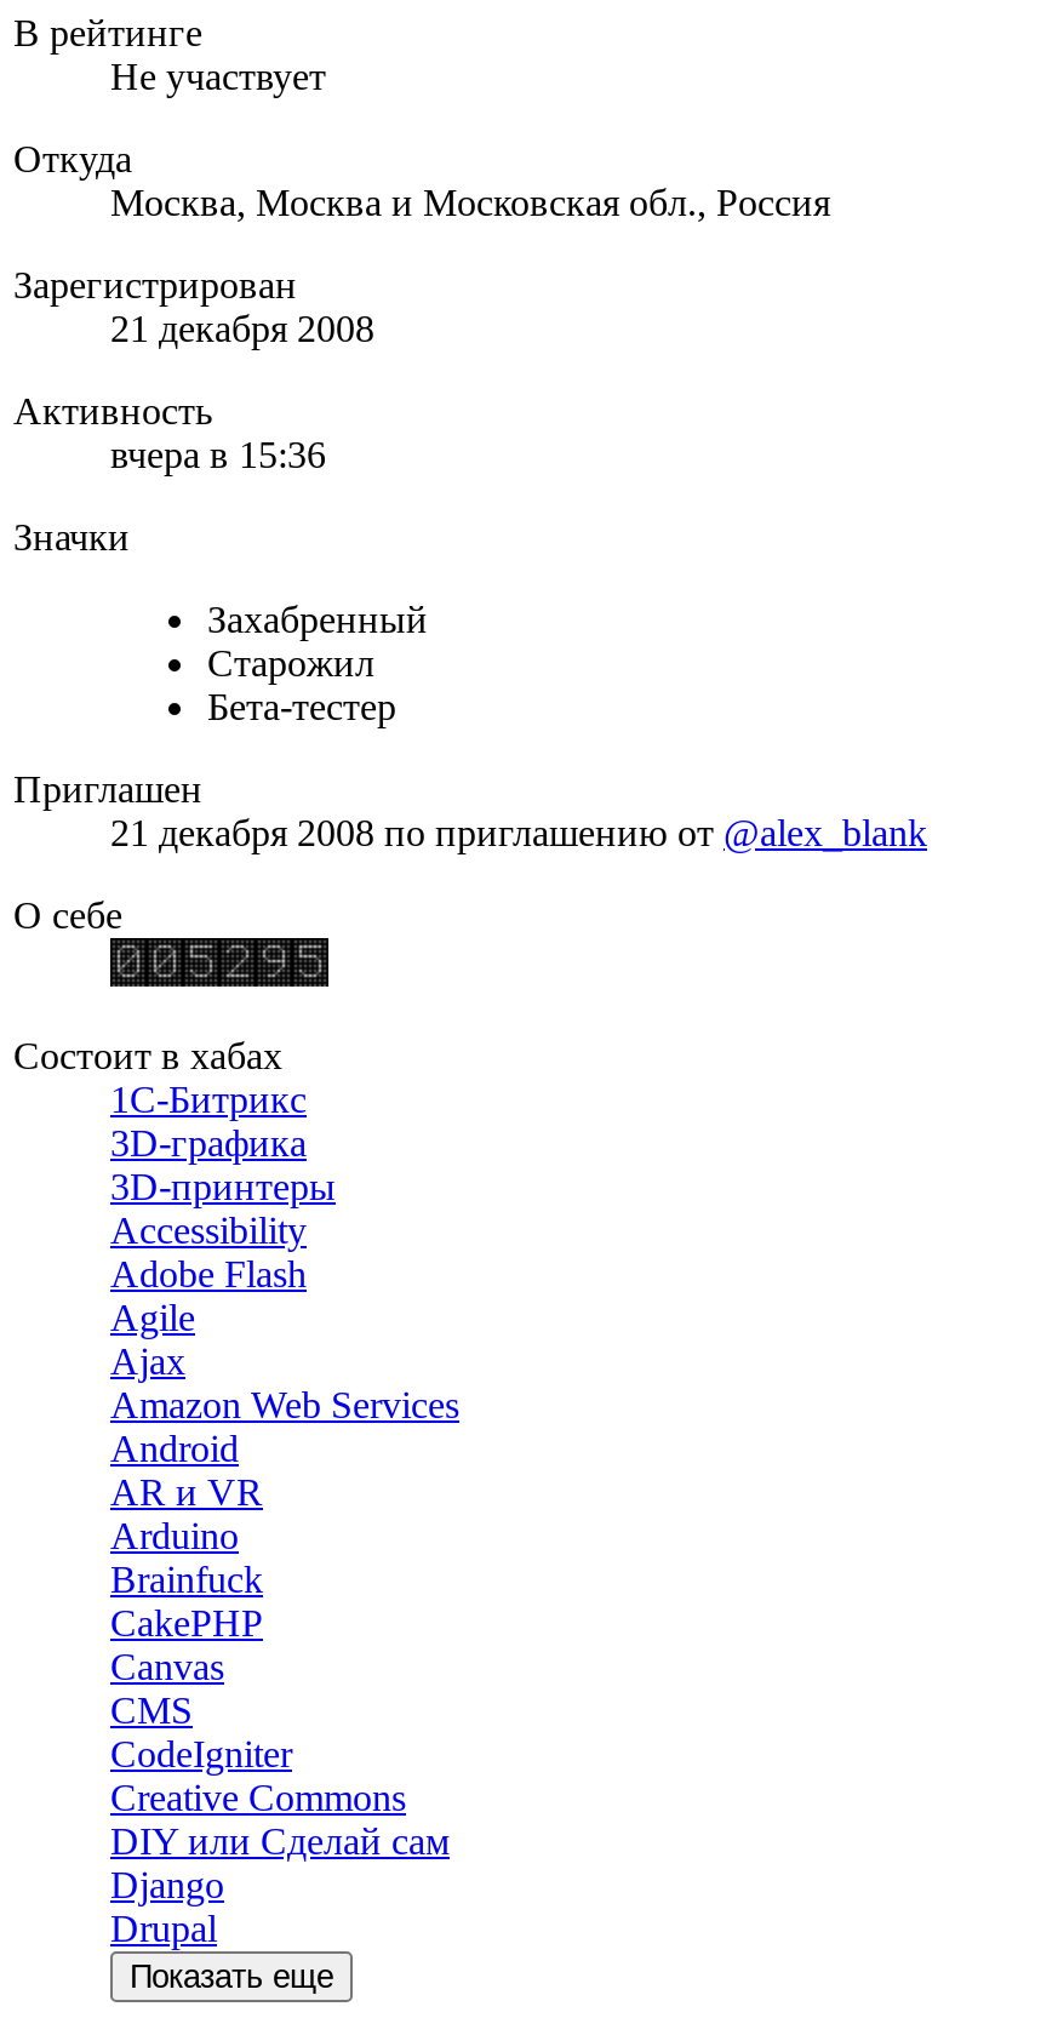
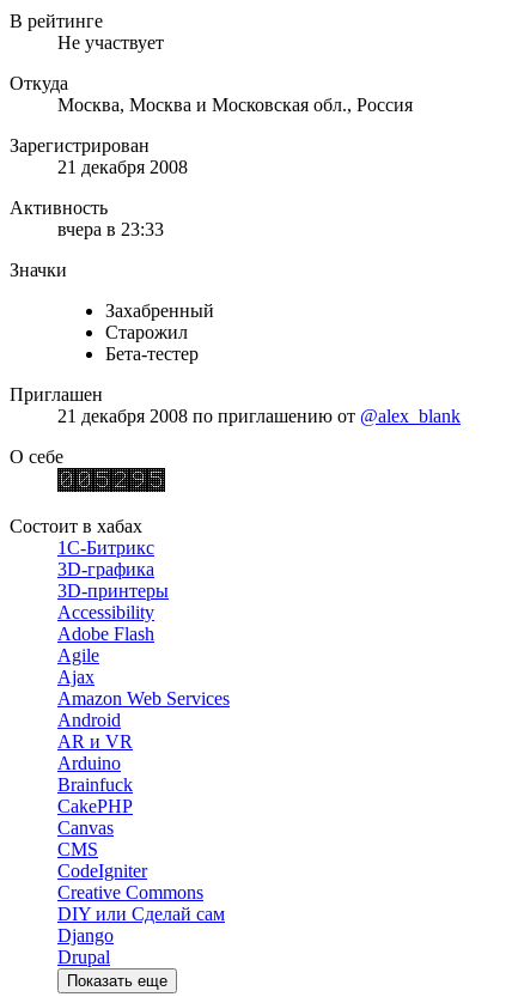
- вчера в 15:36
+ вчера в 23:33
